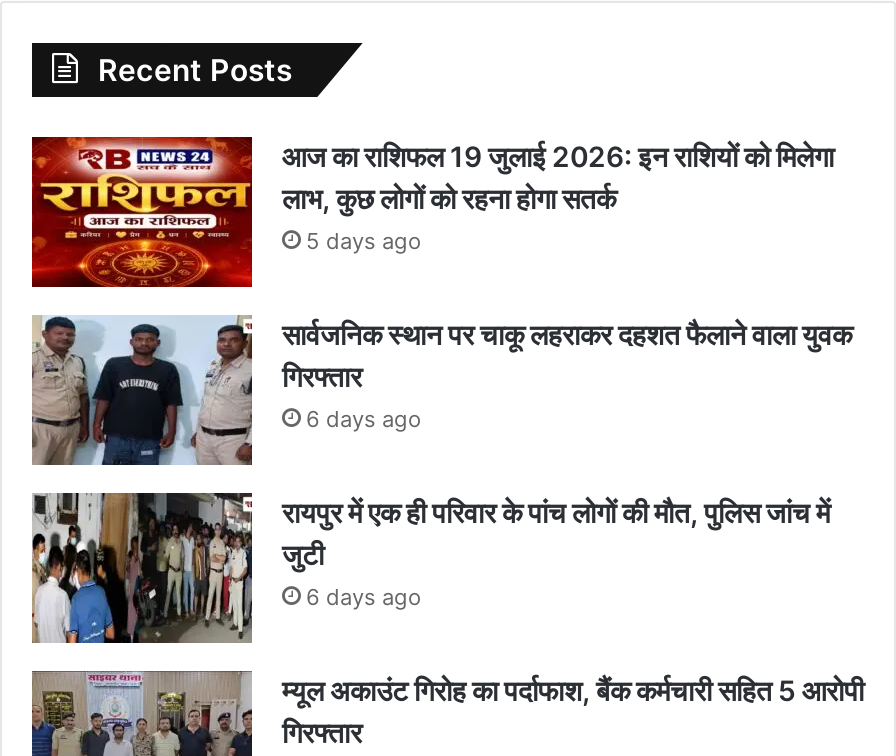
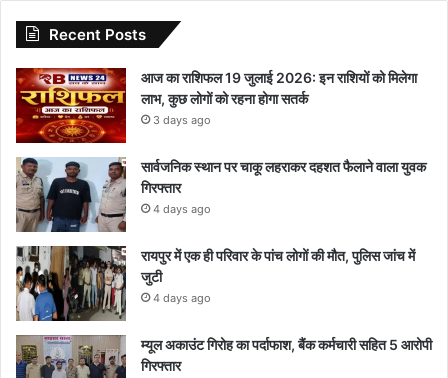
- 5 days ago
+ 3 days ago

- 6 days ago
+ 4 days ago

- 6 days ago
+ 4 days ago
